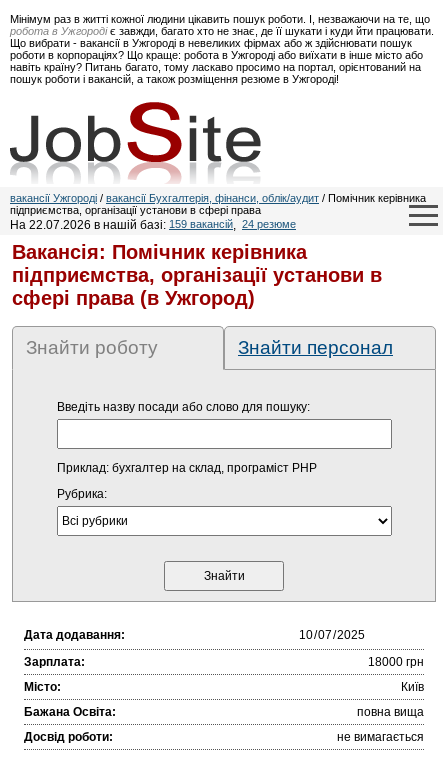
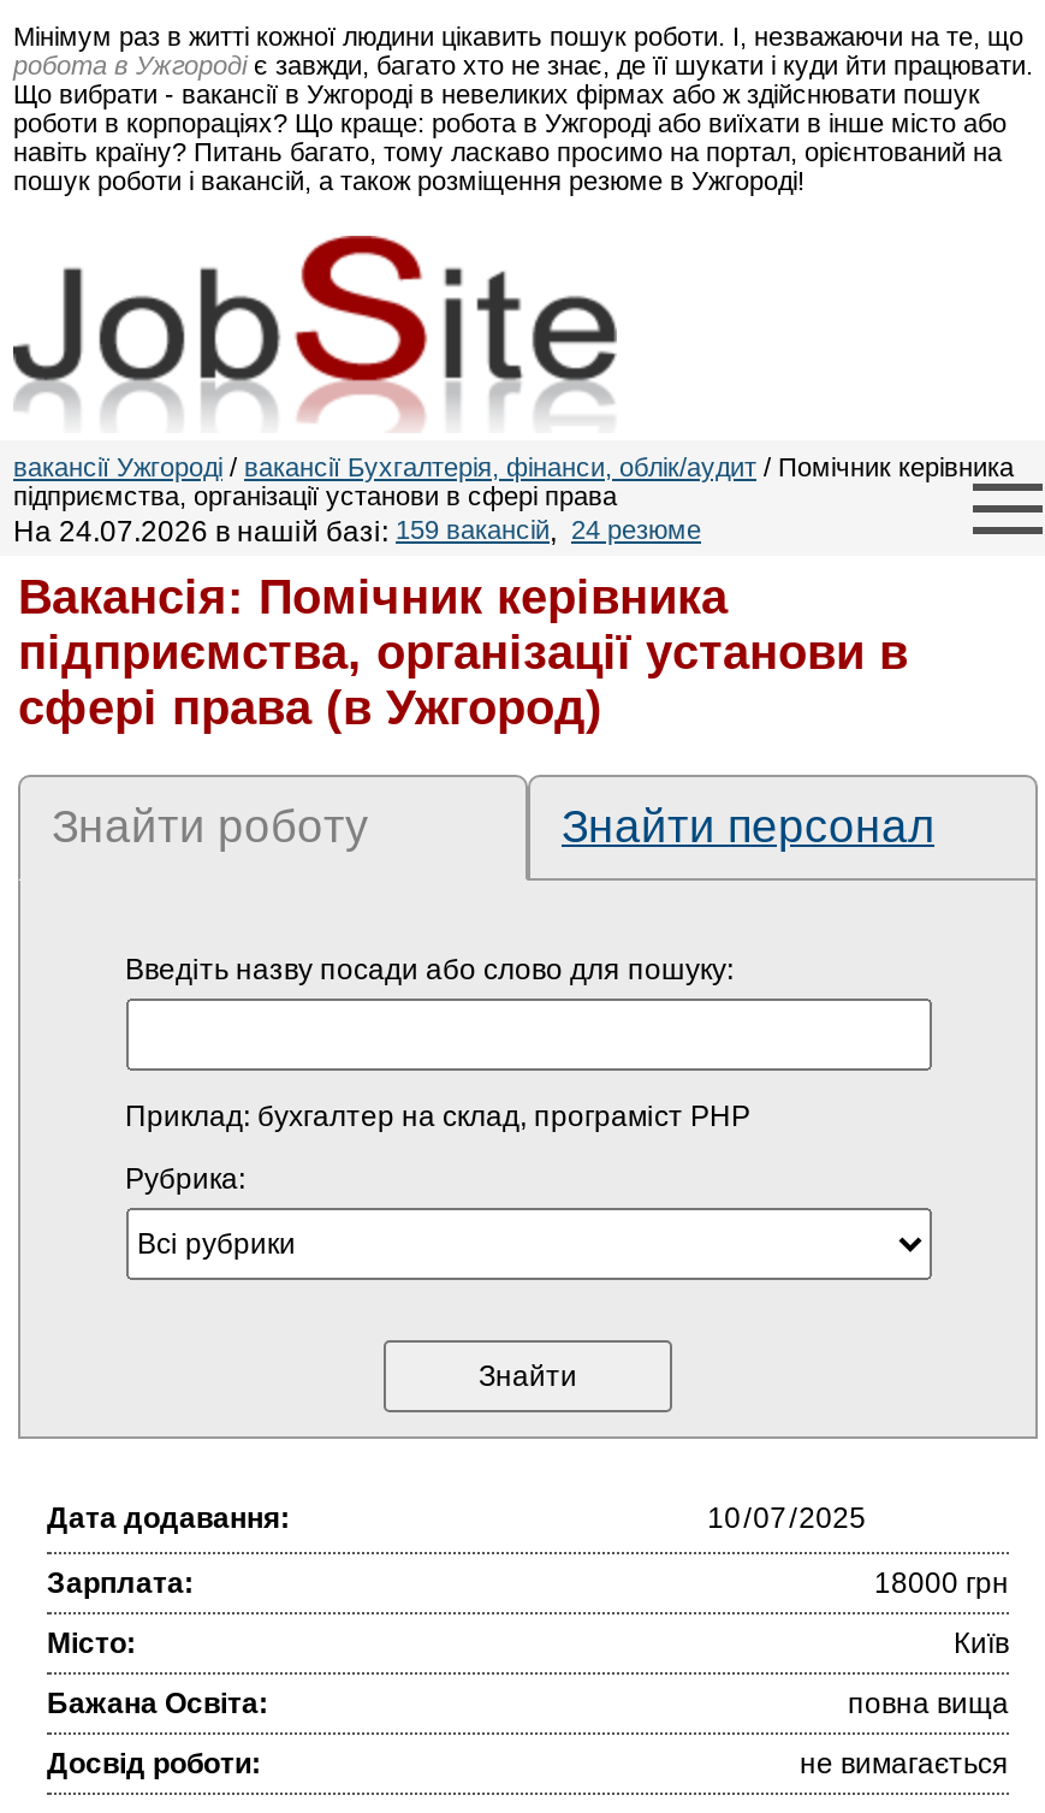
- На 22.07.2026 в нашій базі: 159 вакансій, 24 резюме
+ На 24.07.2026 в нашій базі: 159 вакансій, 24 резюме
